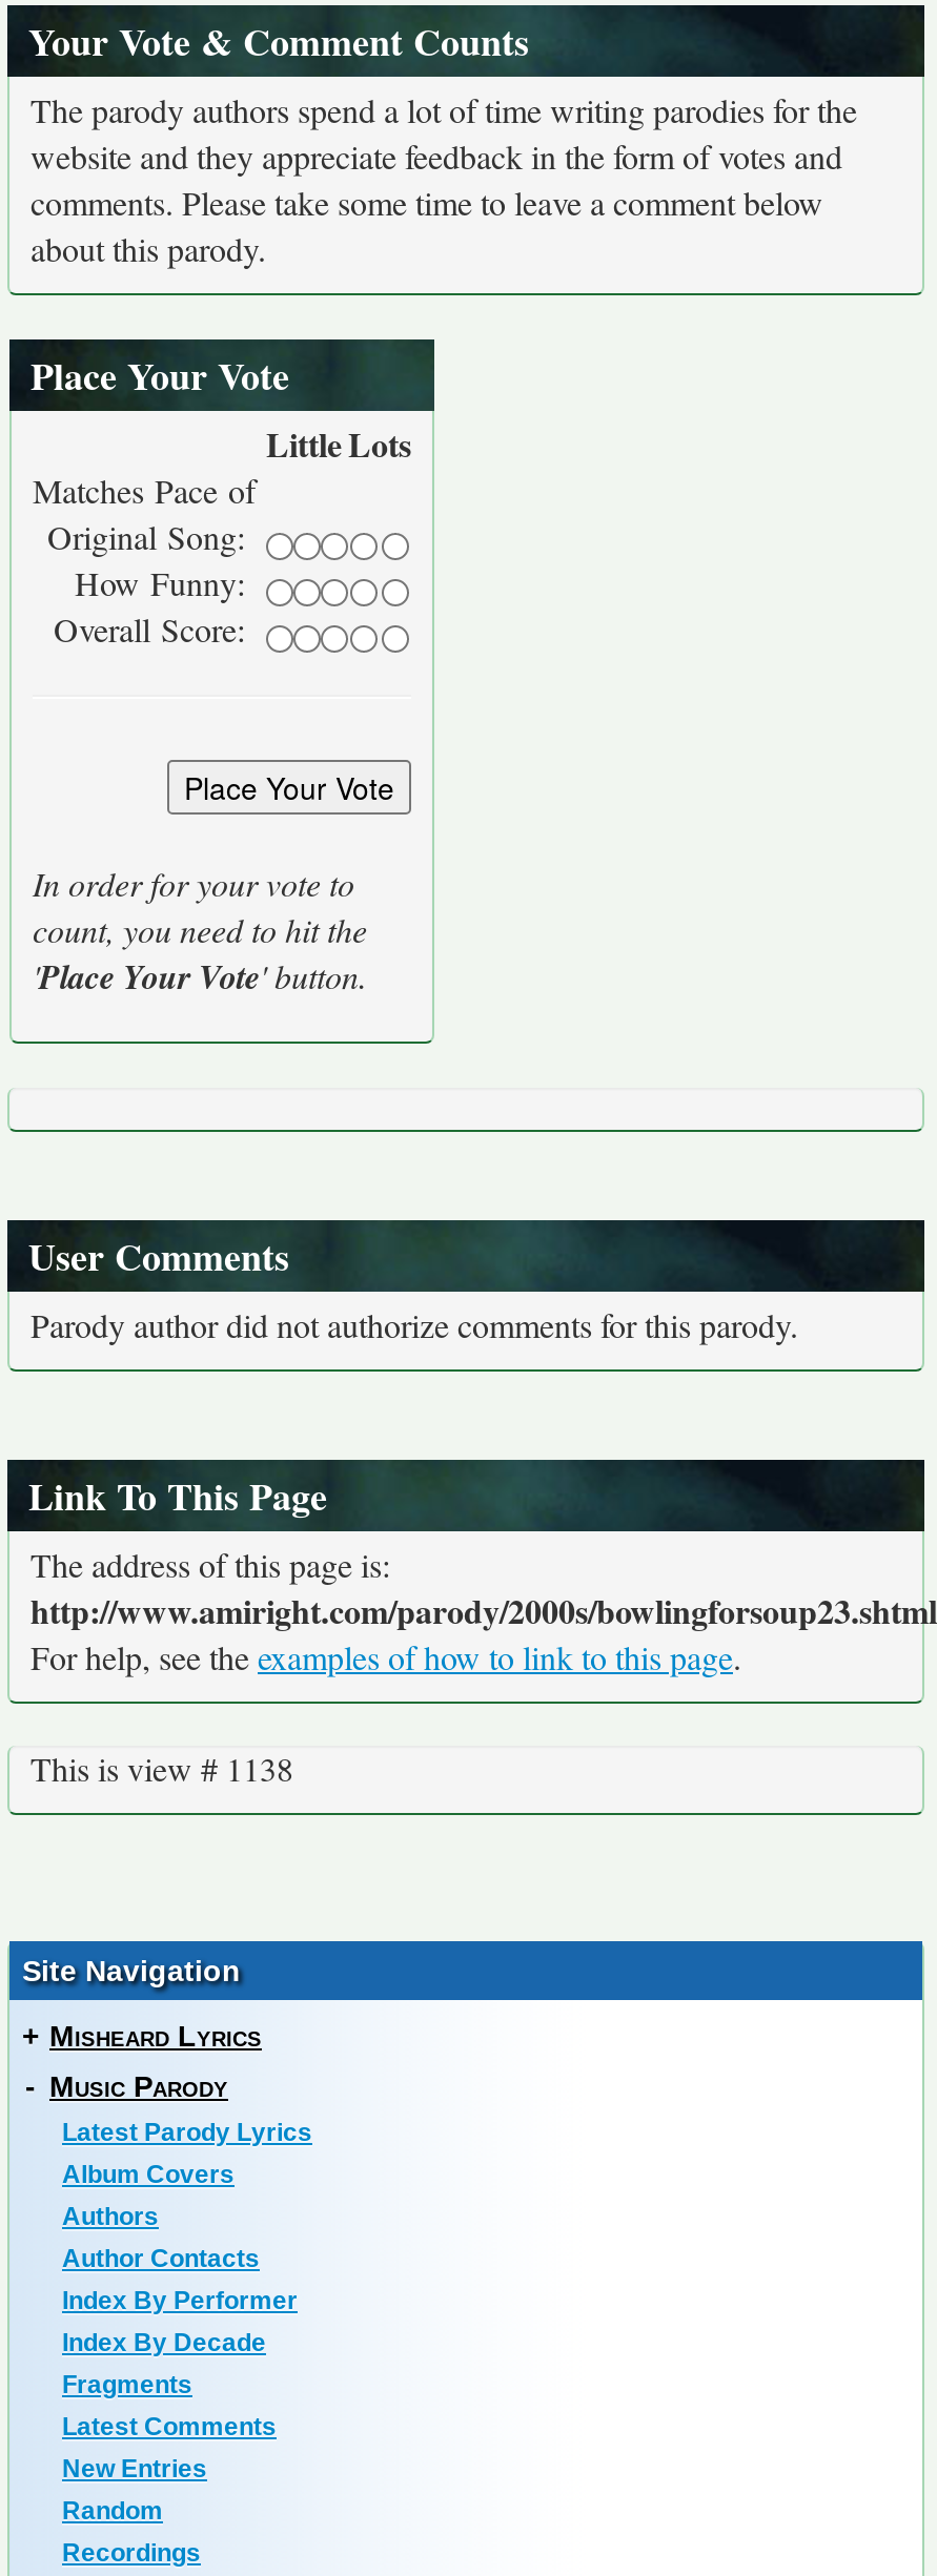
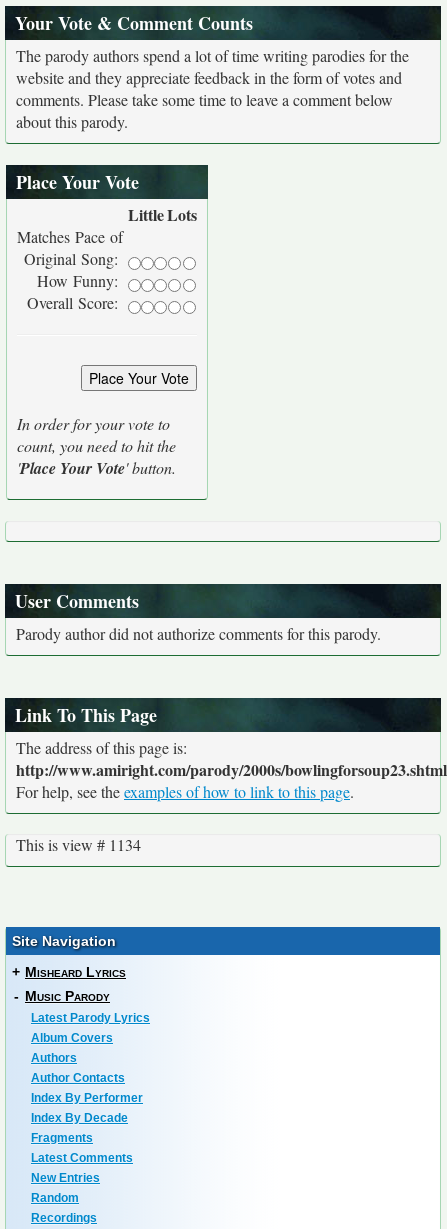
- This is view # 1138
+ This is view # 1134
